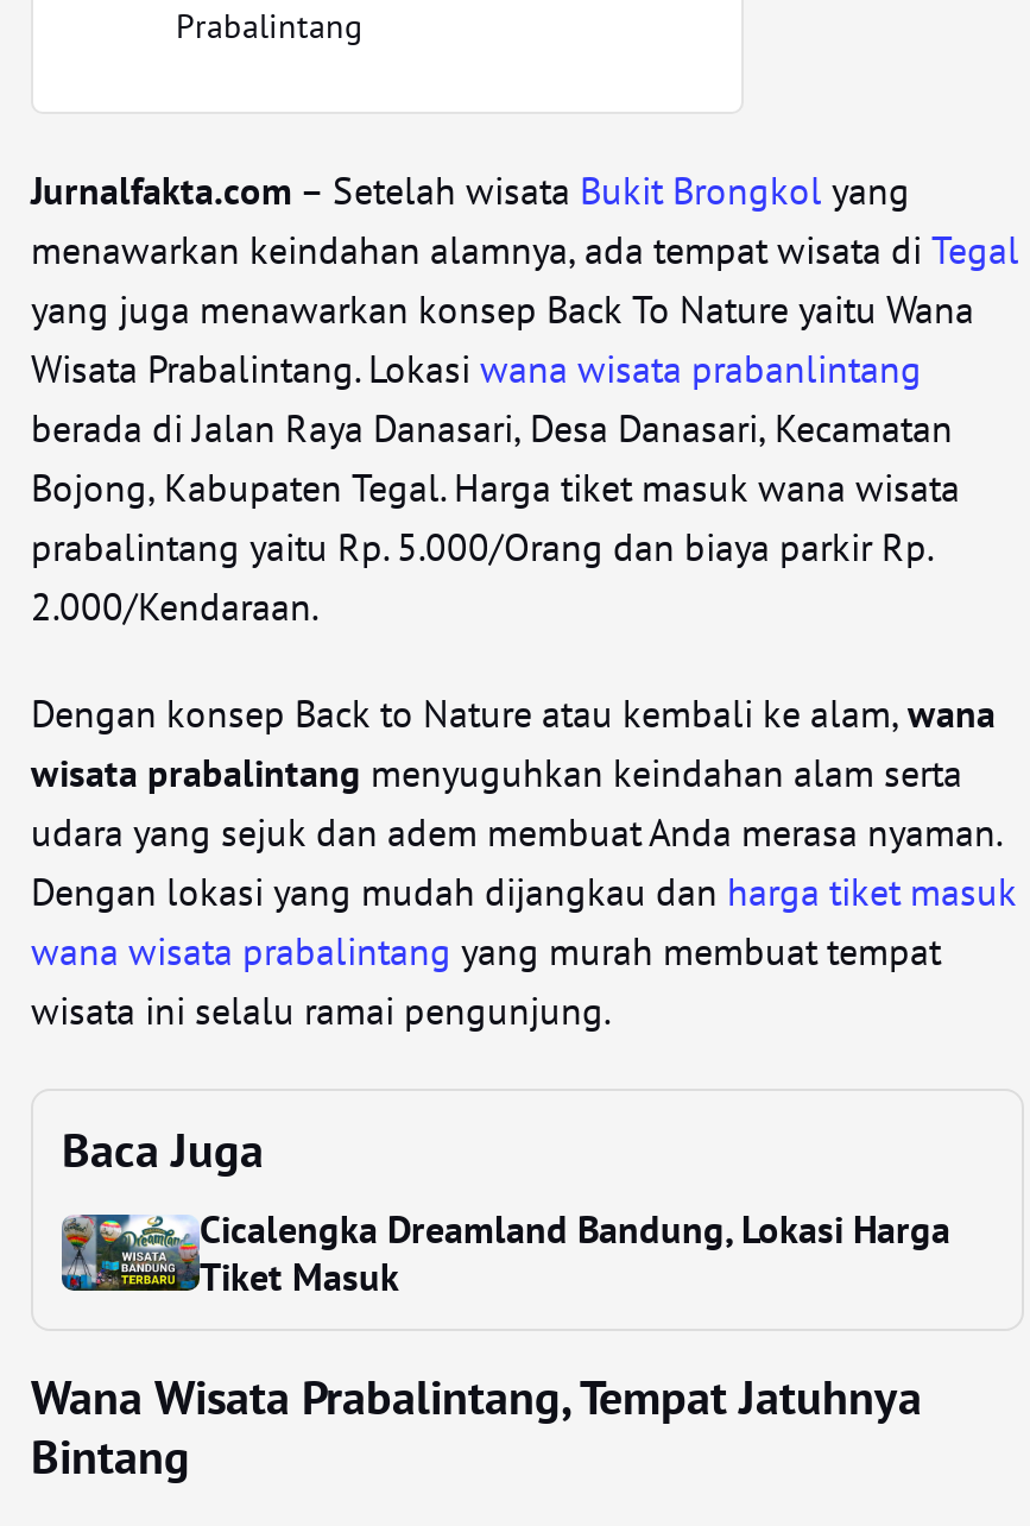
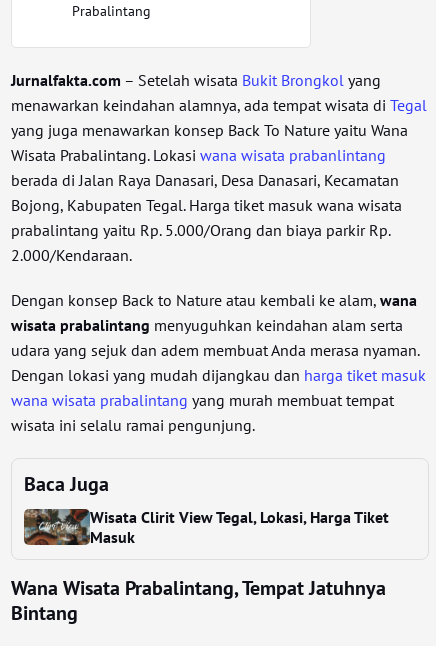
- [image]
- Cicalengka Dreamland Bandung, Lokasi Harga
- Tiket Masuk
+ [image]
+ Wisata Clirit View Tegal, Lokasi, Harga Tiket
+ Masuk
